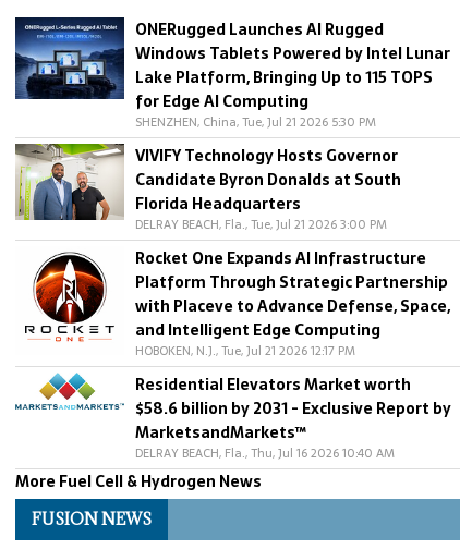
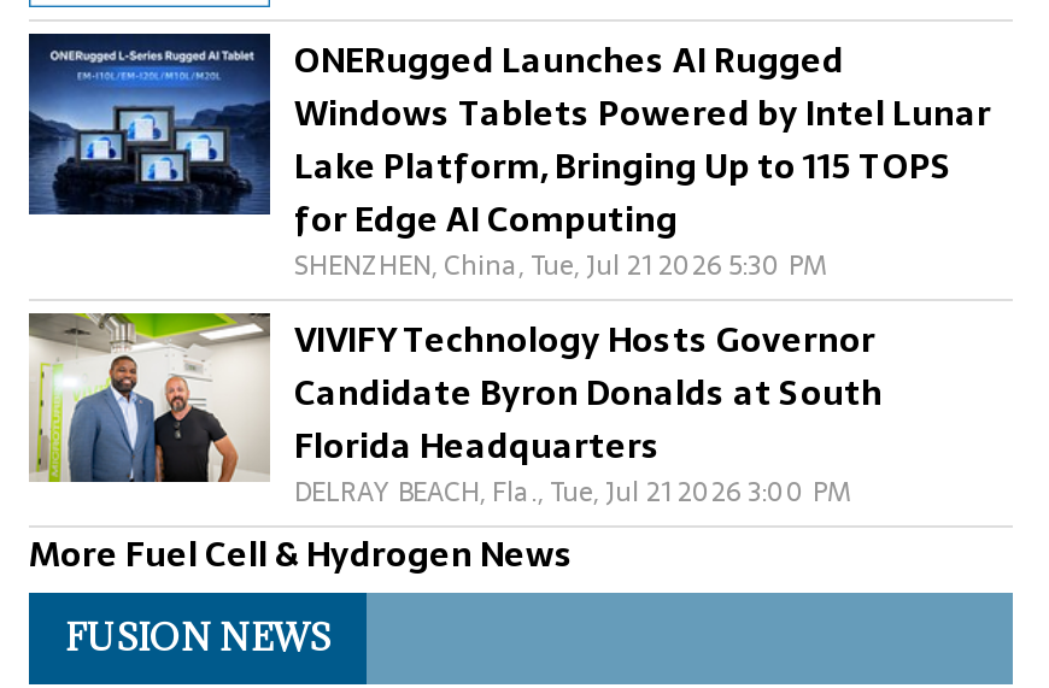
- [image]
- Rocket One Expands AI Infrastructure
- Platform Through Strategic Partnership
- with Placeve to Advance Defense, Space,
- and Intelligent Edge Computing
- HOBOKEN, N.J., Tue, Jul 21 2026 12:17 PM
- Residential Elevators Market worth
- $58.6 billion by 2031 - Exclusive Report by
- MarketsandMarkets™
- DELRAY BEACH, Fla., Thu, Jul 16 2026 10:40 AM

- [image]
